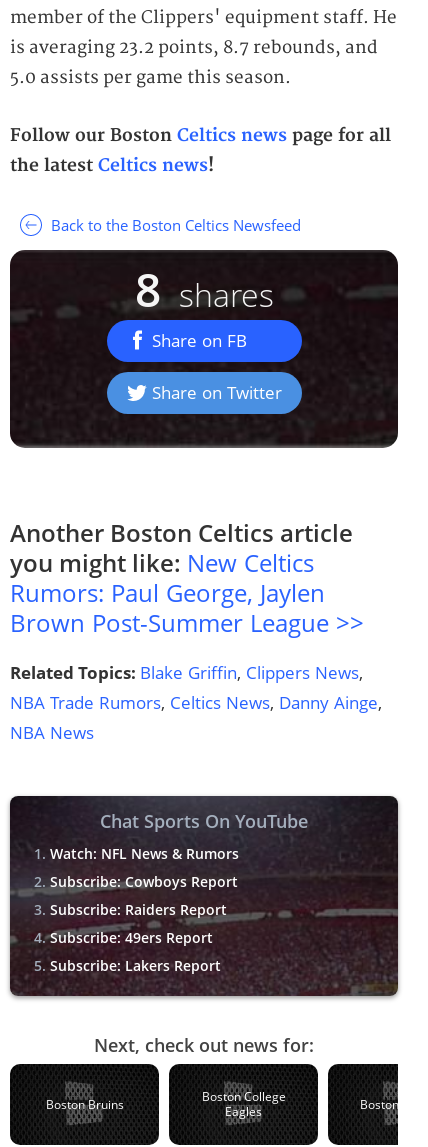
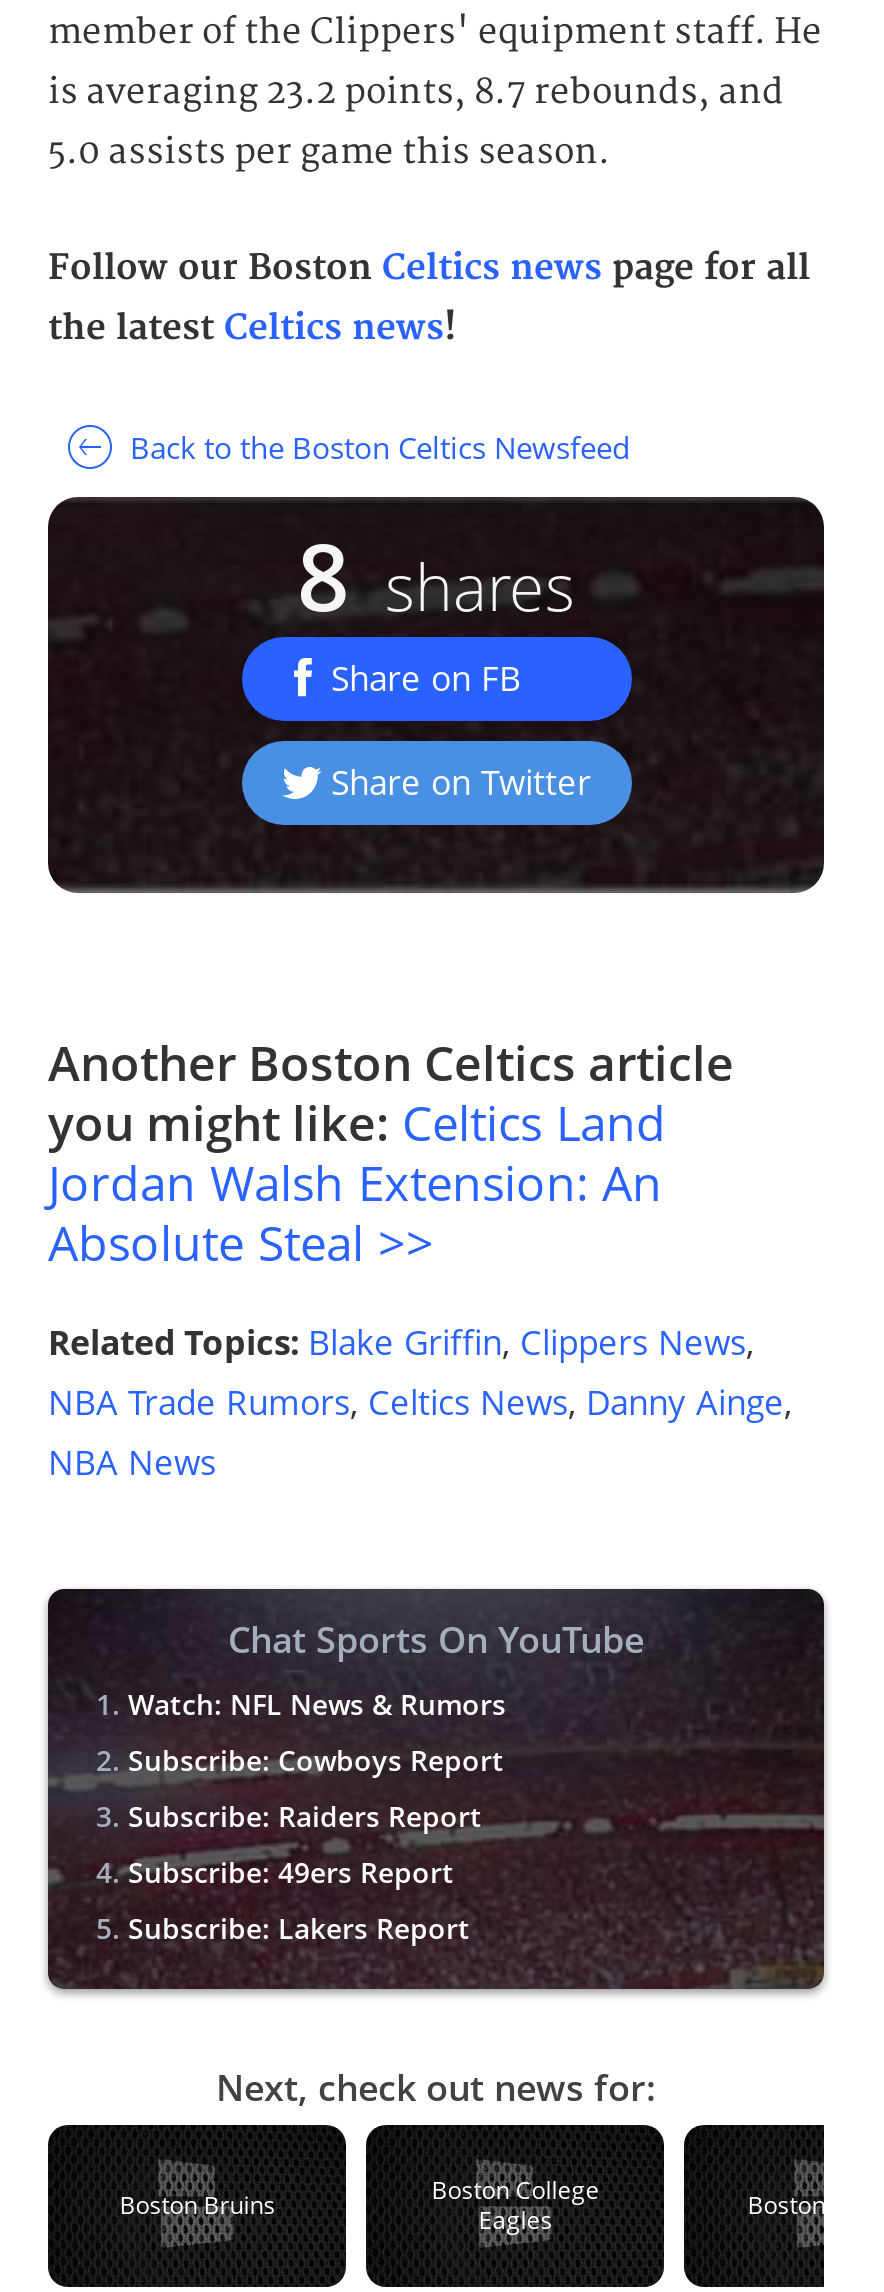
- you might like: New Celtics
- Rumors: Paul George, Jaylen
- Brown Post-Summer League >>
+ you might like: Celtics Land
+ Jordan Walsh Extension: An
+ Absolute Steal >>
